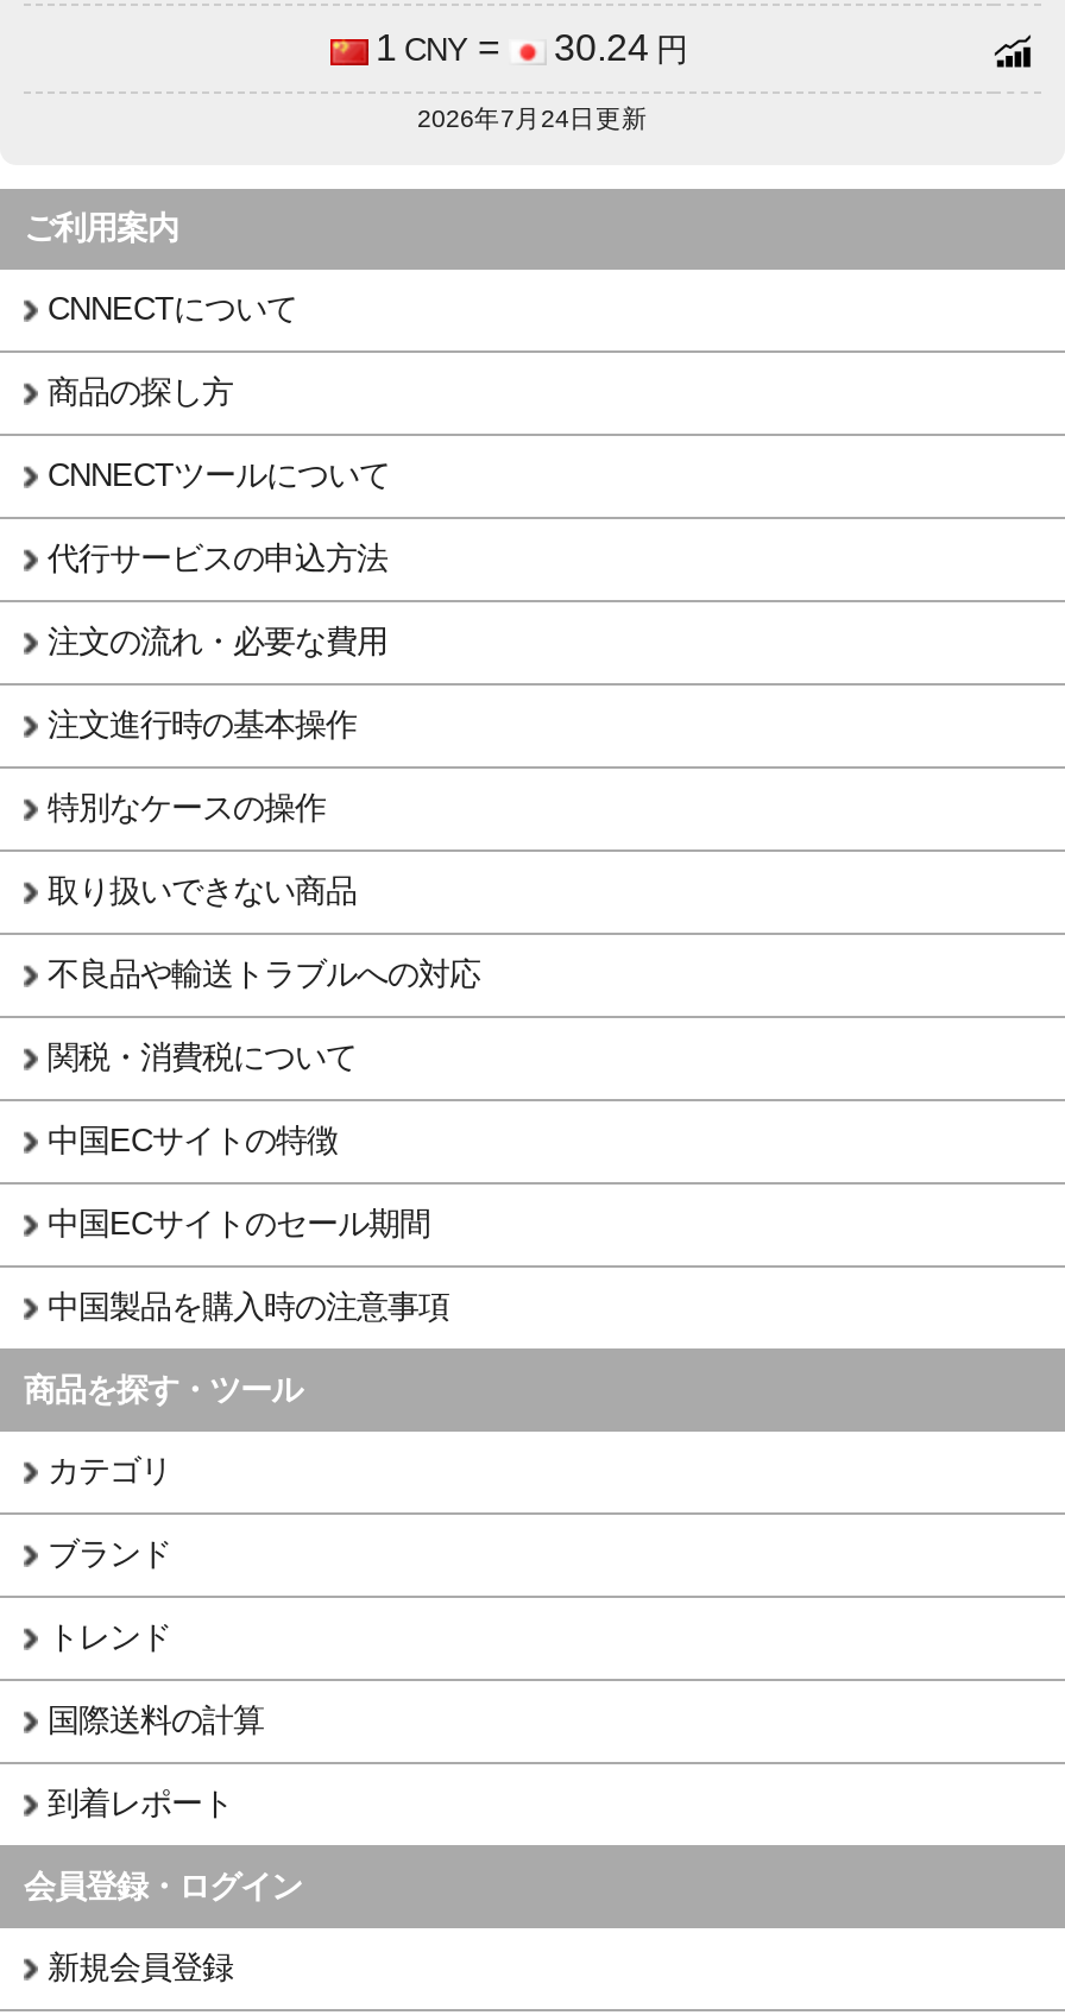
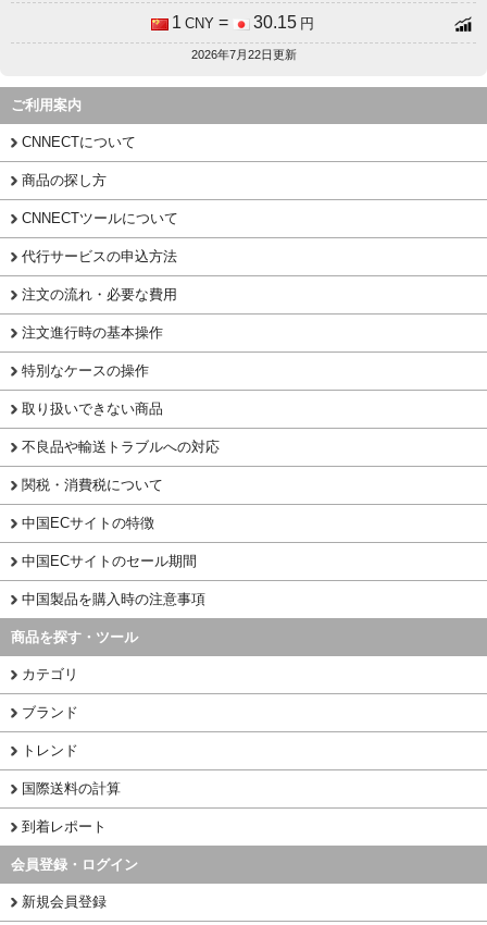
- 1 CNY = 30.24 円
+ 1 CNY = 30.15 円

- 2026年7月24日更新
+ 2026年7月22日更新
